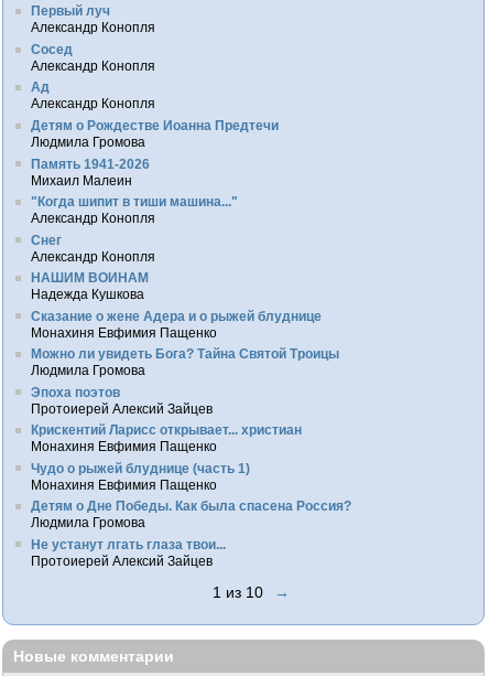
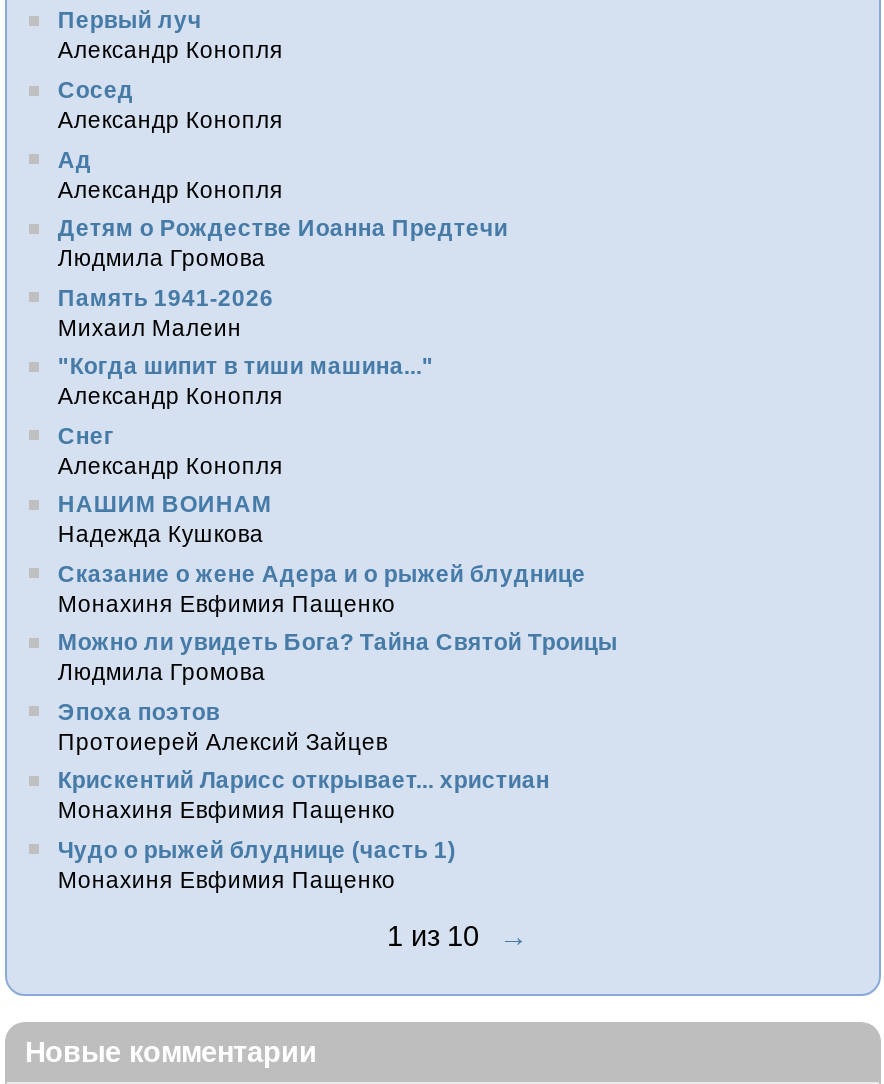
- Детям о Дне Победы. Как была спасена Россия?
- Людмила Громова
- Не устанут лгать глаза твои...
- Протоиерей Алексий Зайцев
